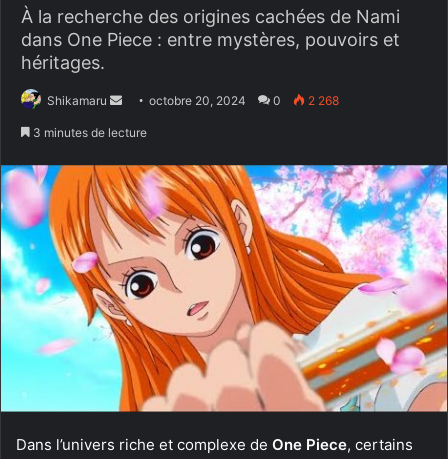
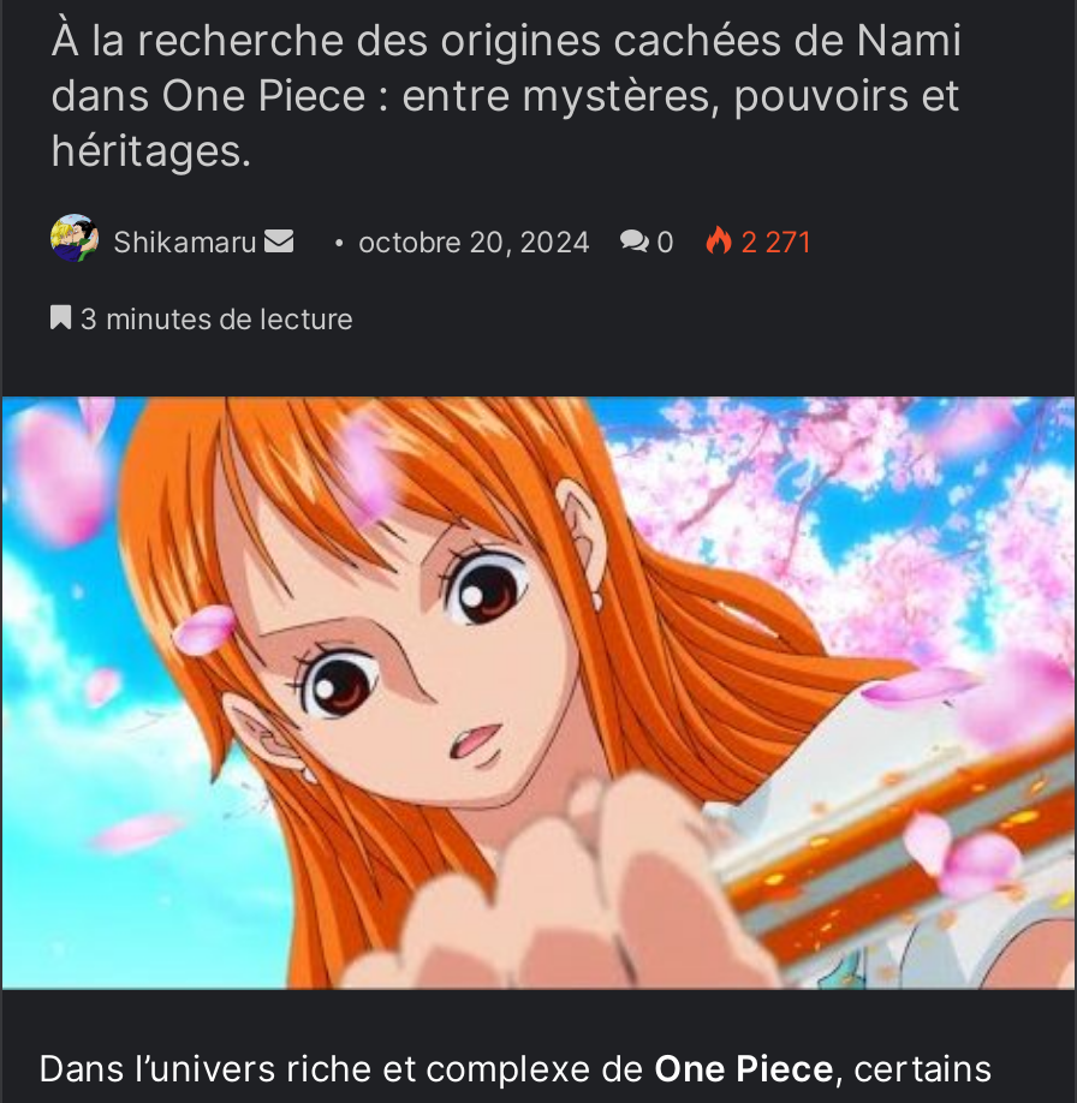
- 2 268
+ 2 271
